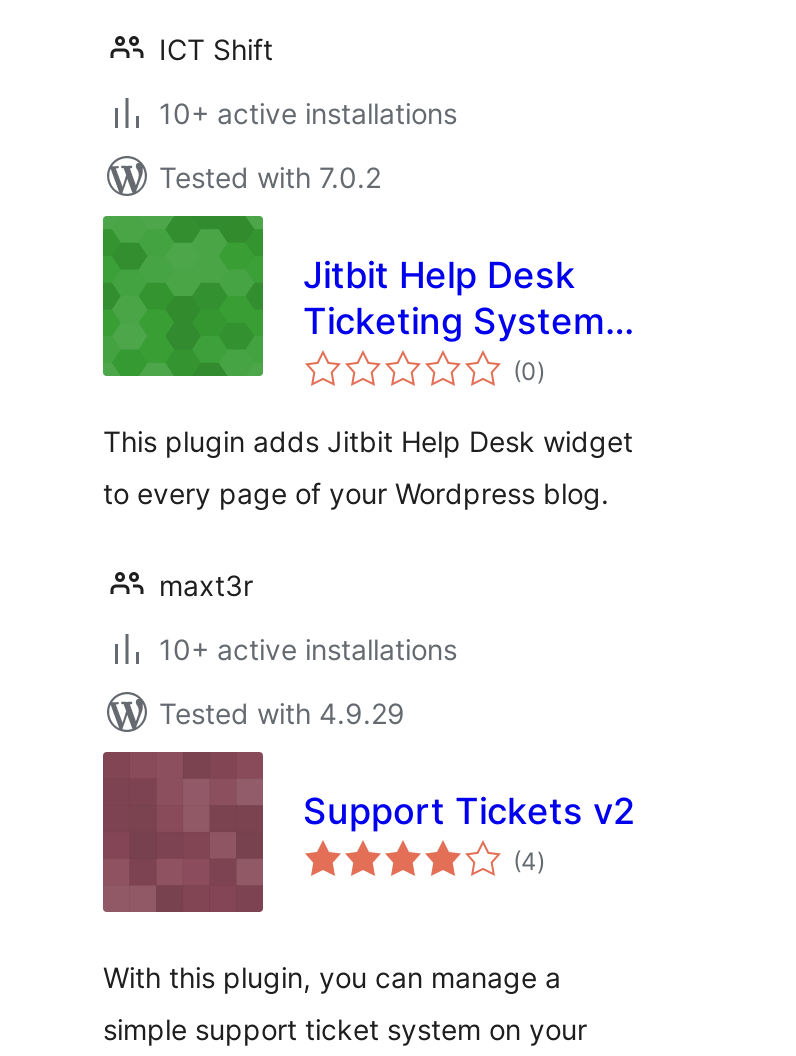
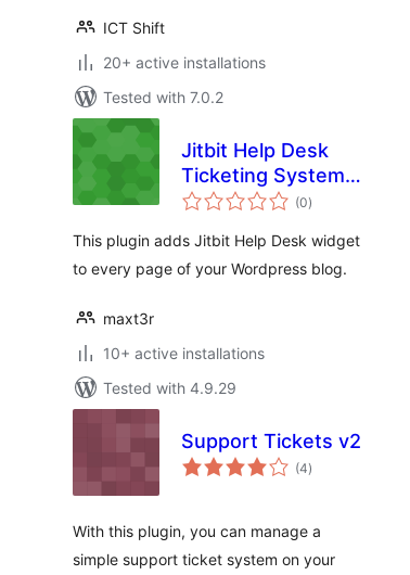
- 10+ active installations
+ 20+ active installations
